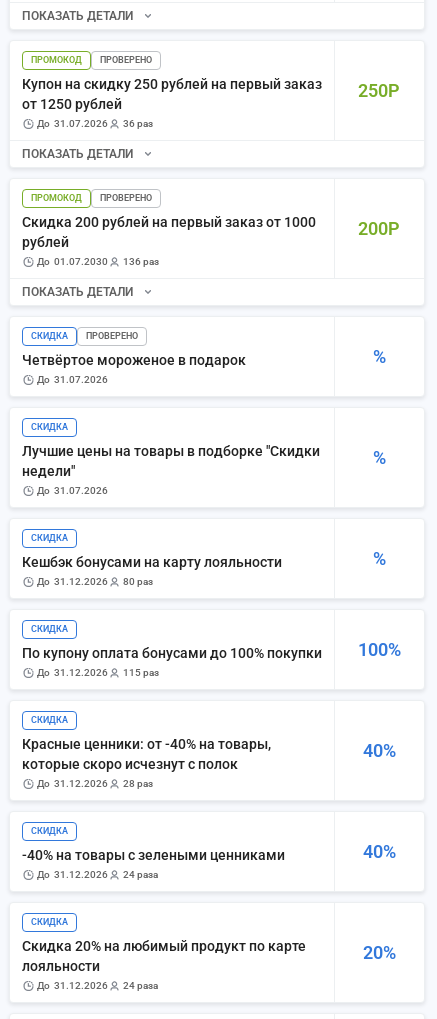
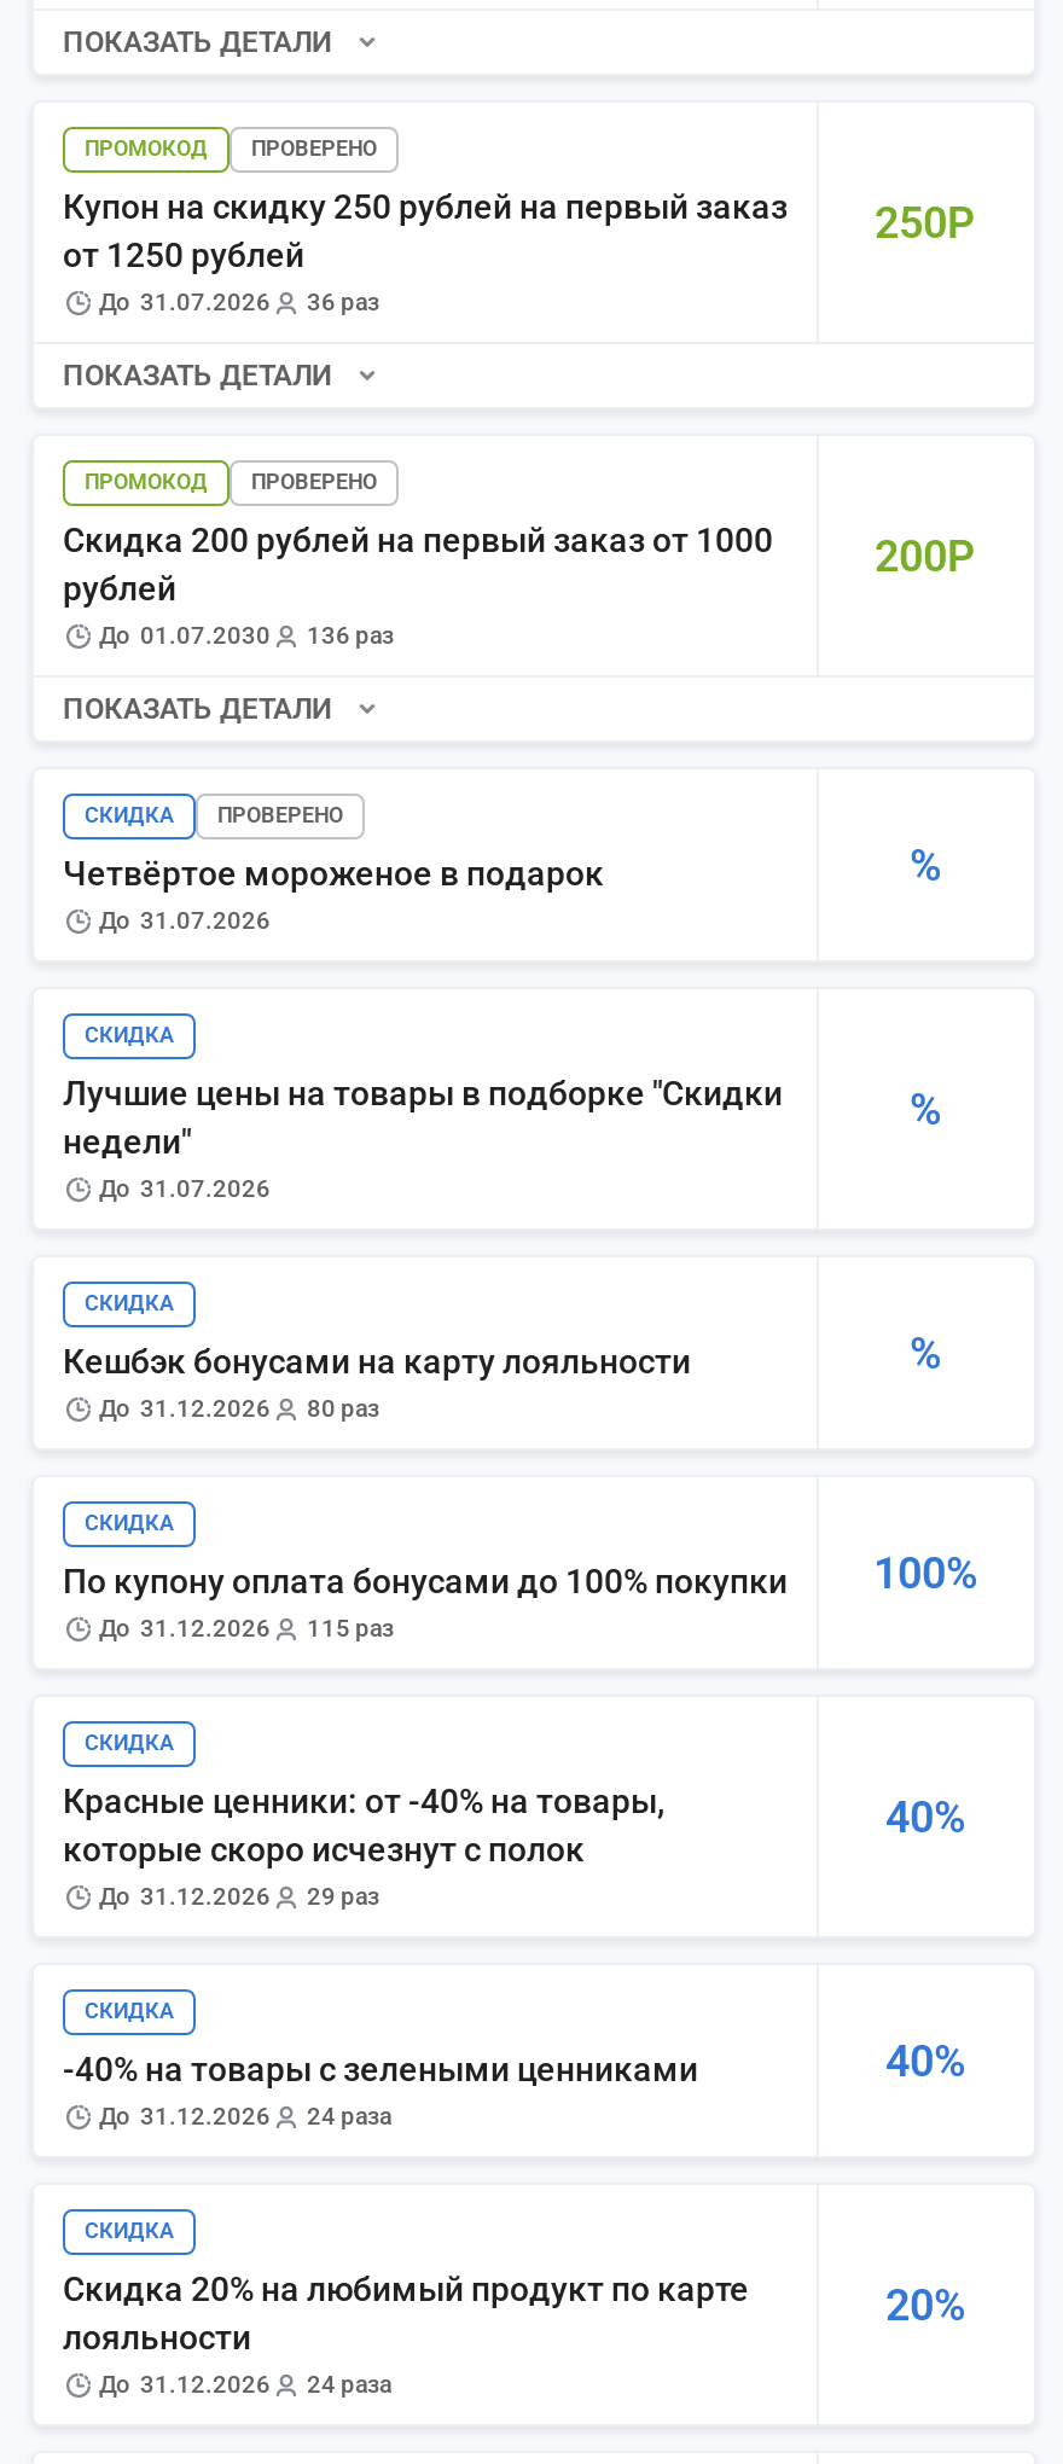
- 28 раз
+ 29 раз
